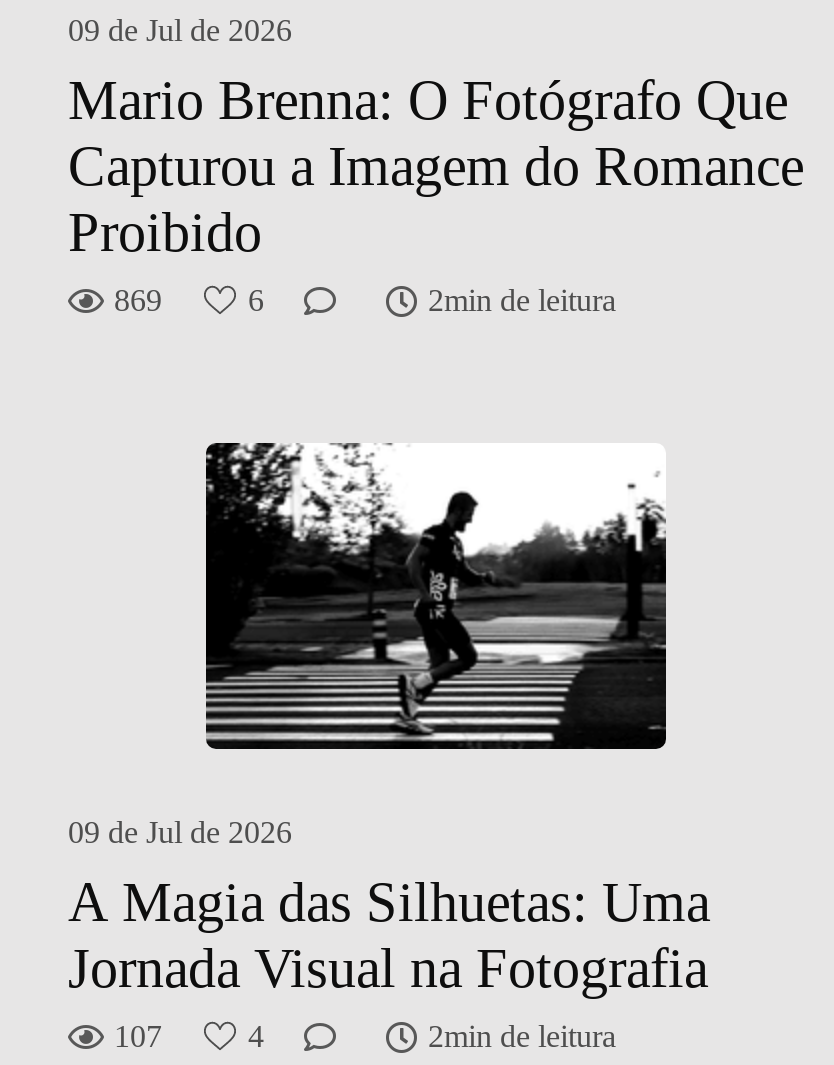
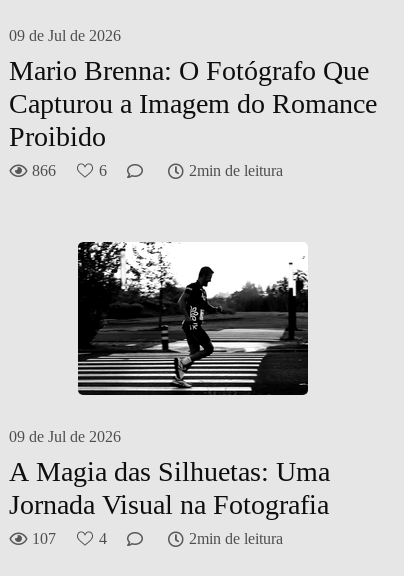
- 869
+ 866
